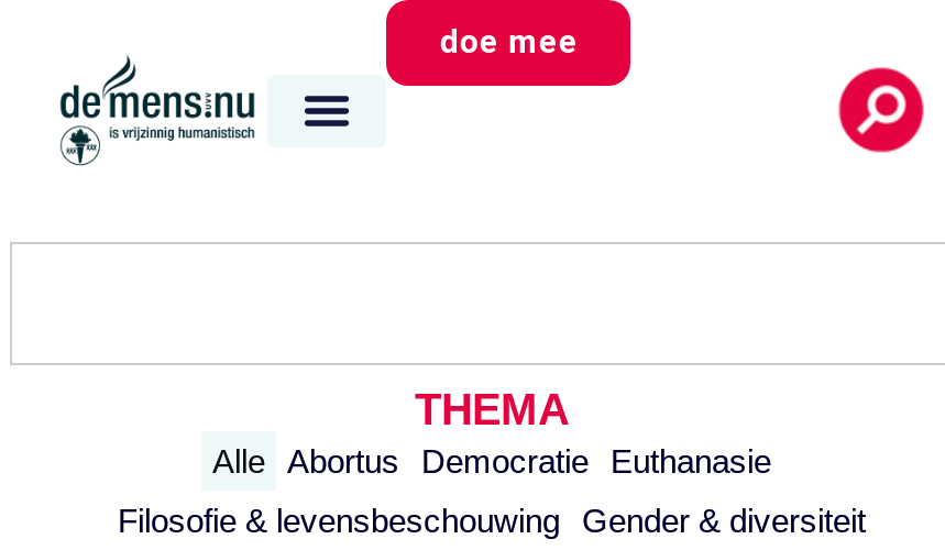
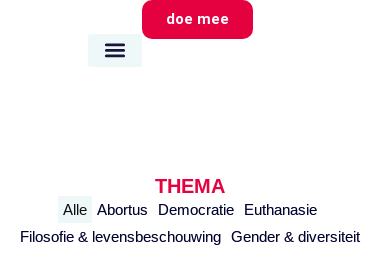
- [image]

- [image]
